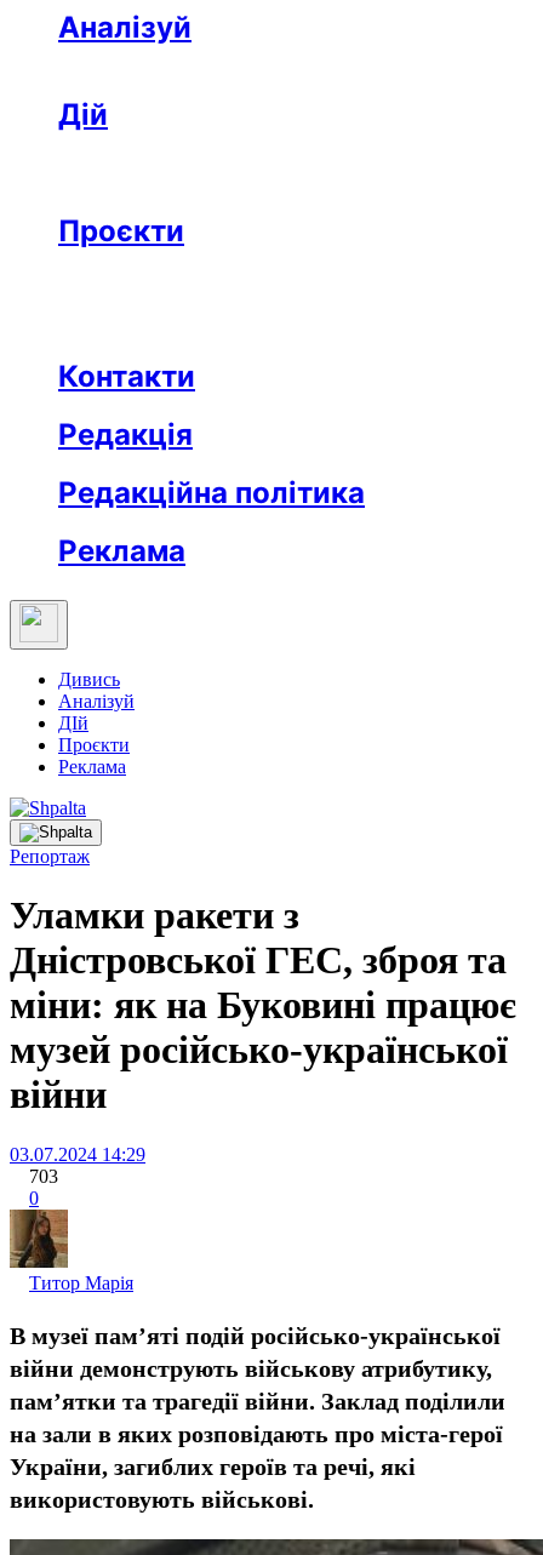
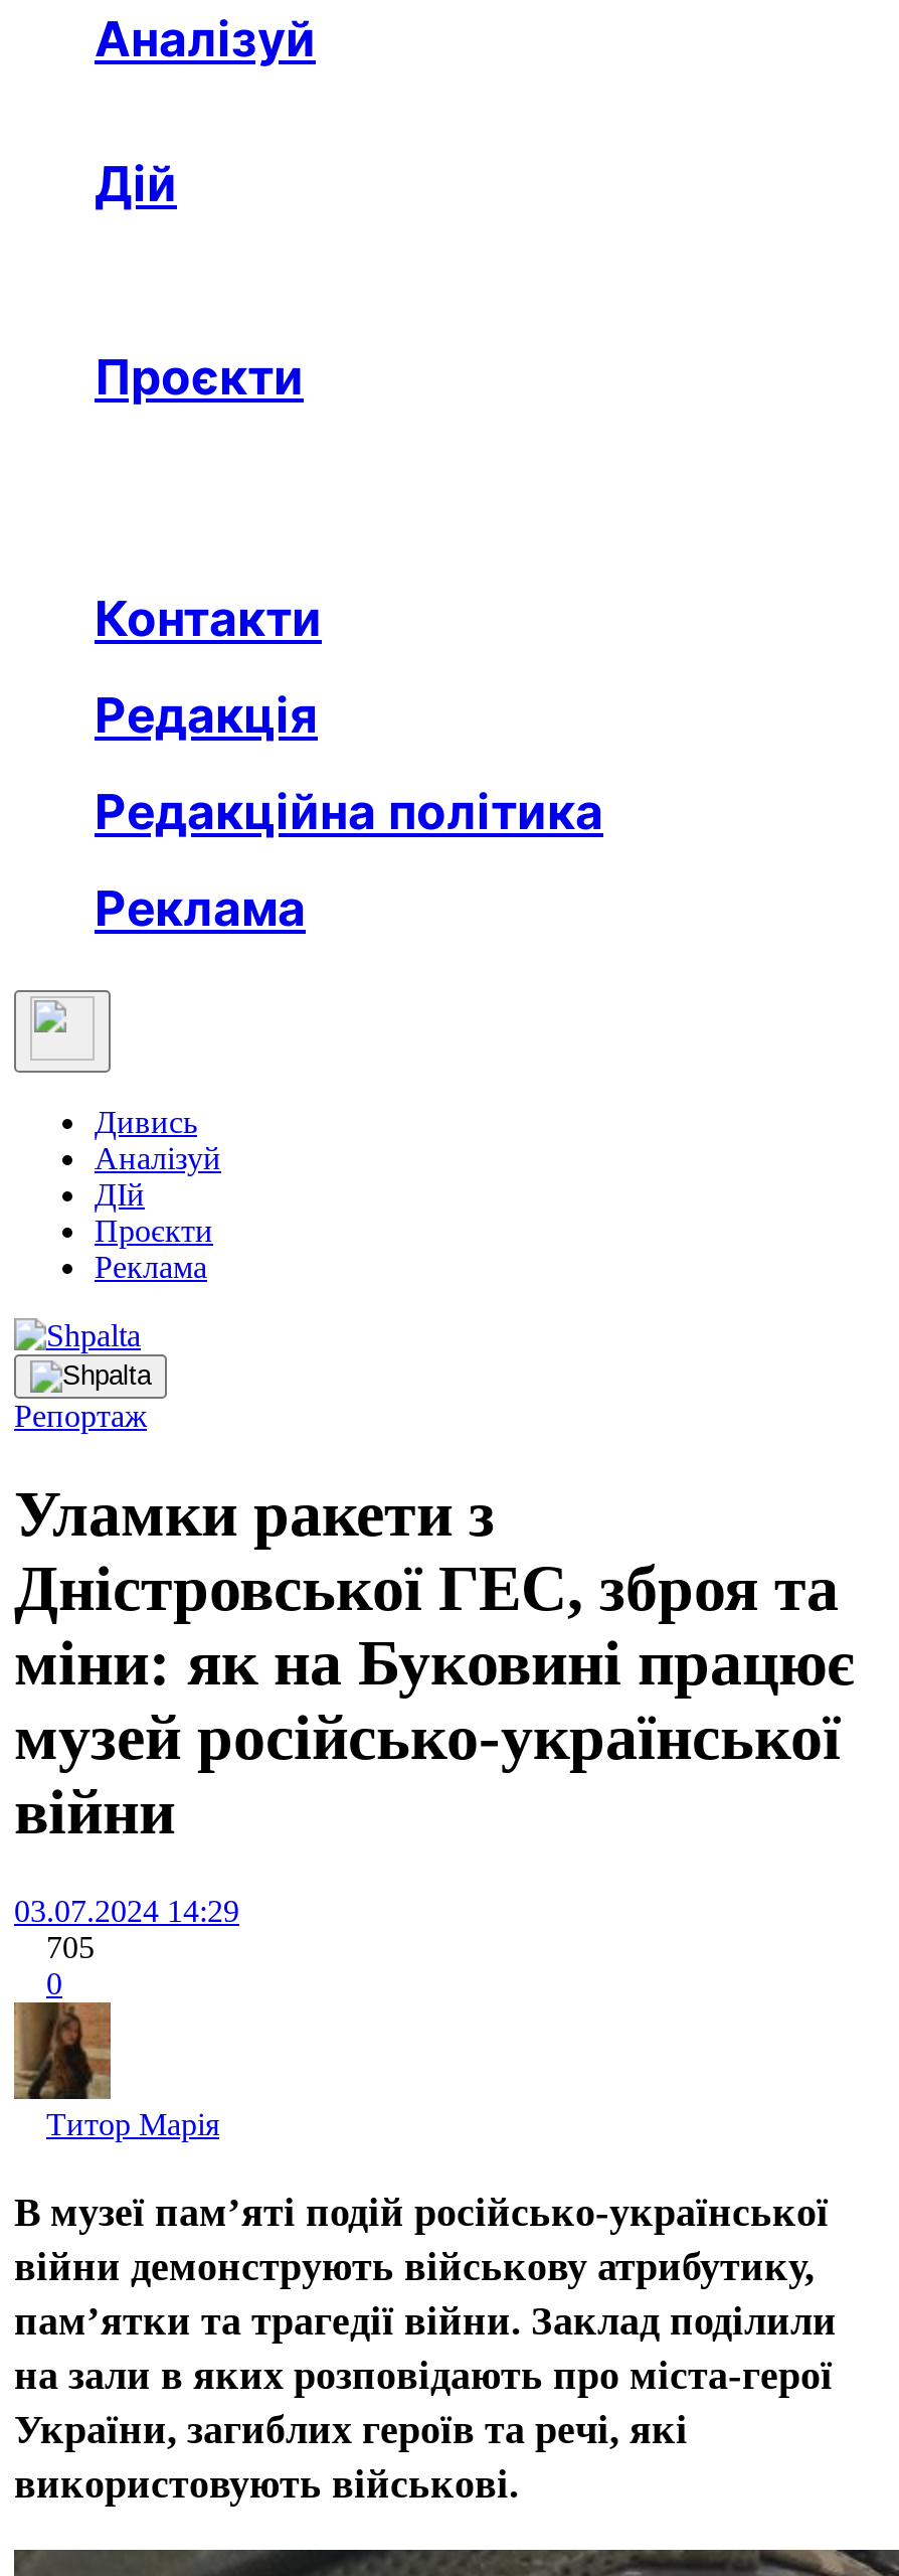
- 703
+ 705
